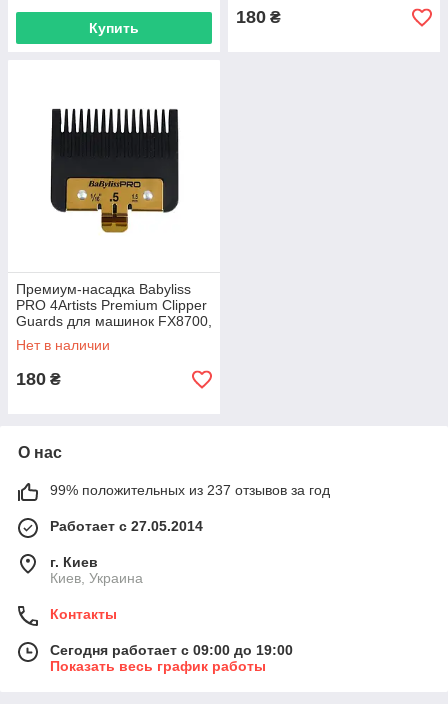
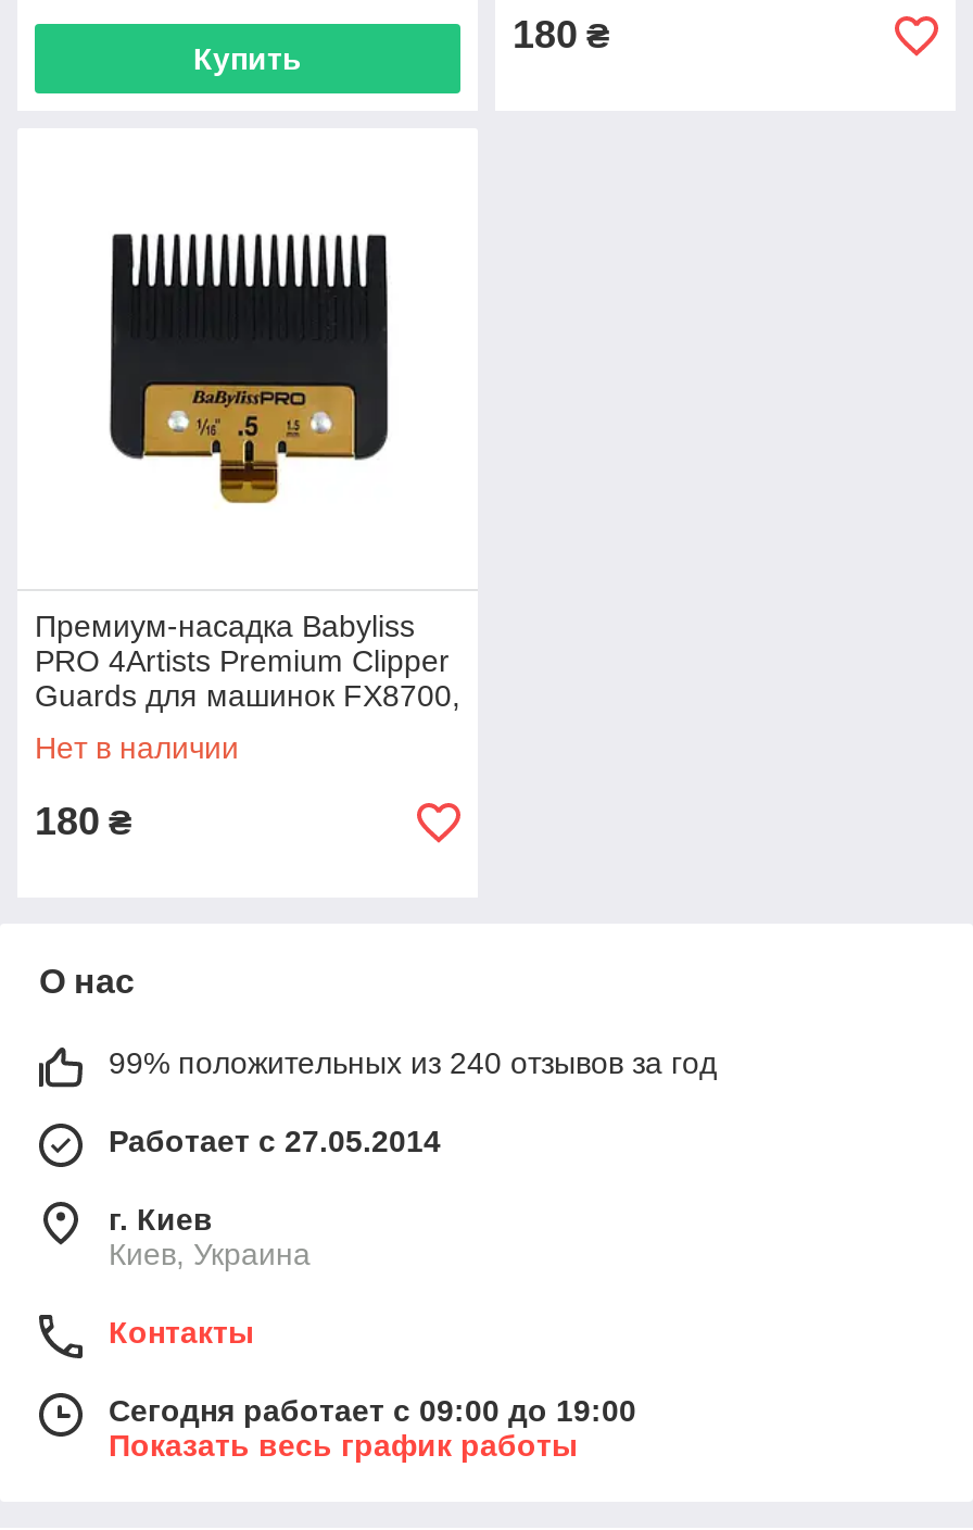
- 99% положительных из 237 отзывов за год
+ 99% положительных из 240 отзывов за год
